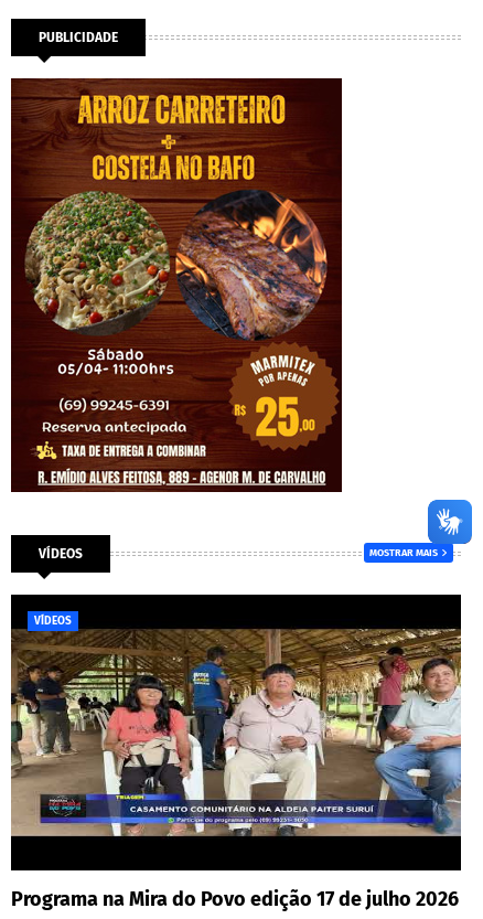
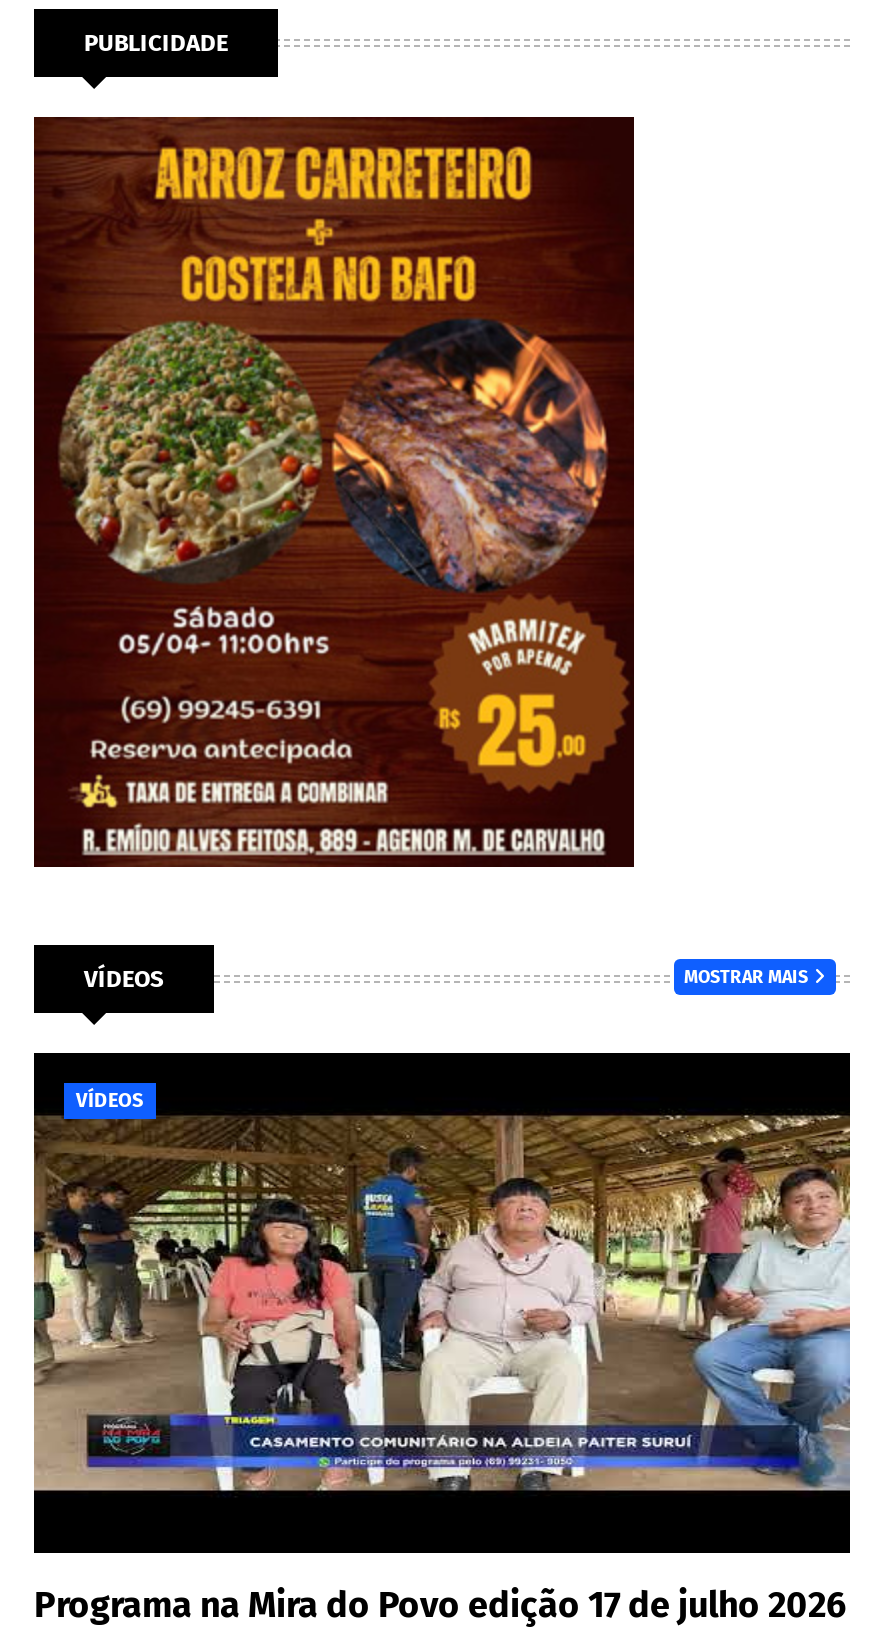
- [image]
